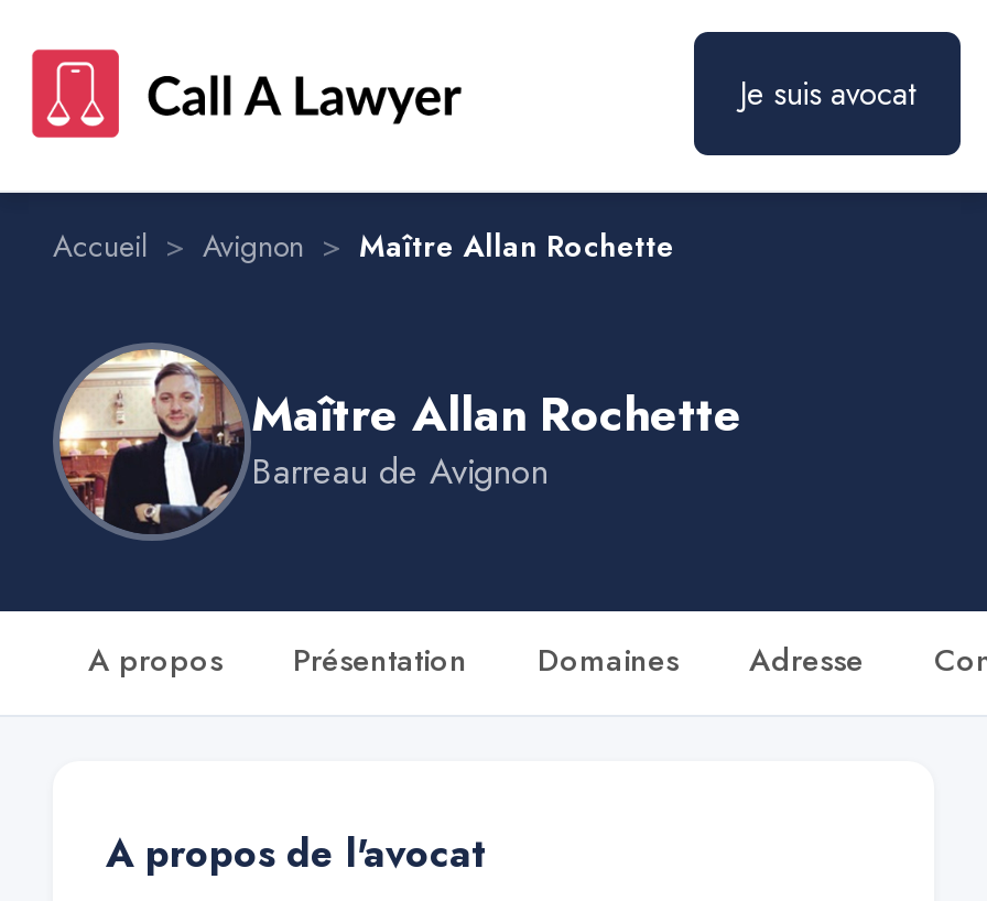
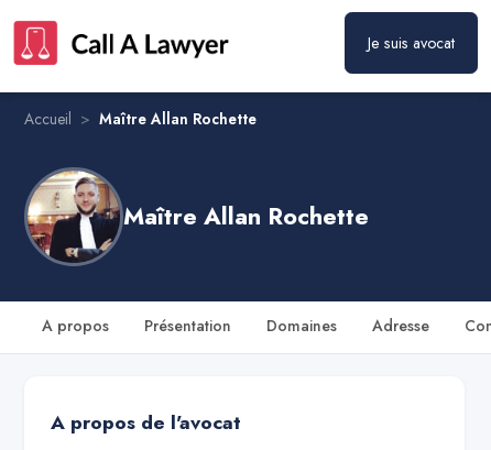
- Accueil > Avignon > Maître Allan Rochette
+ Accueil > Maître Allan Rochette

- Barreau de Avignon
